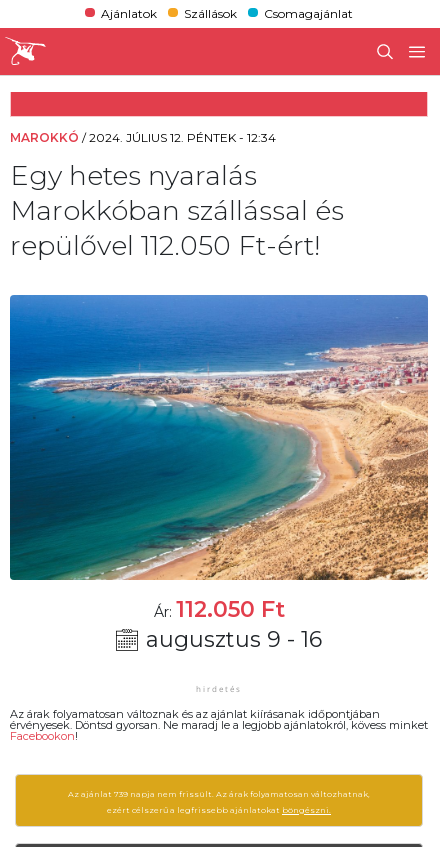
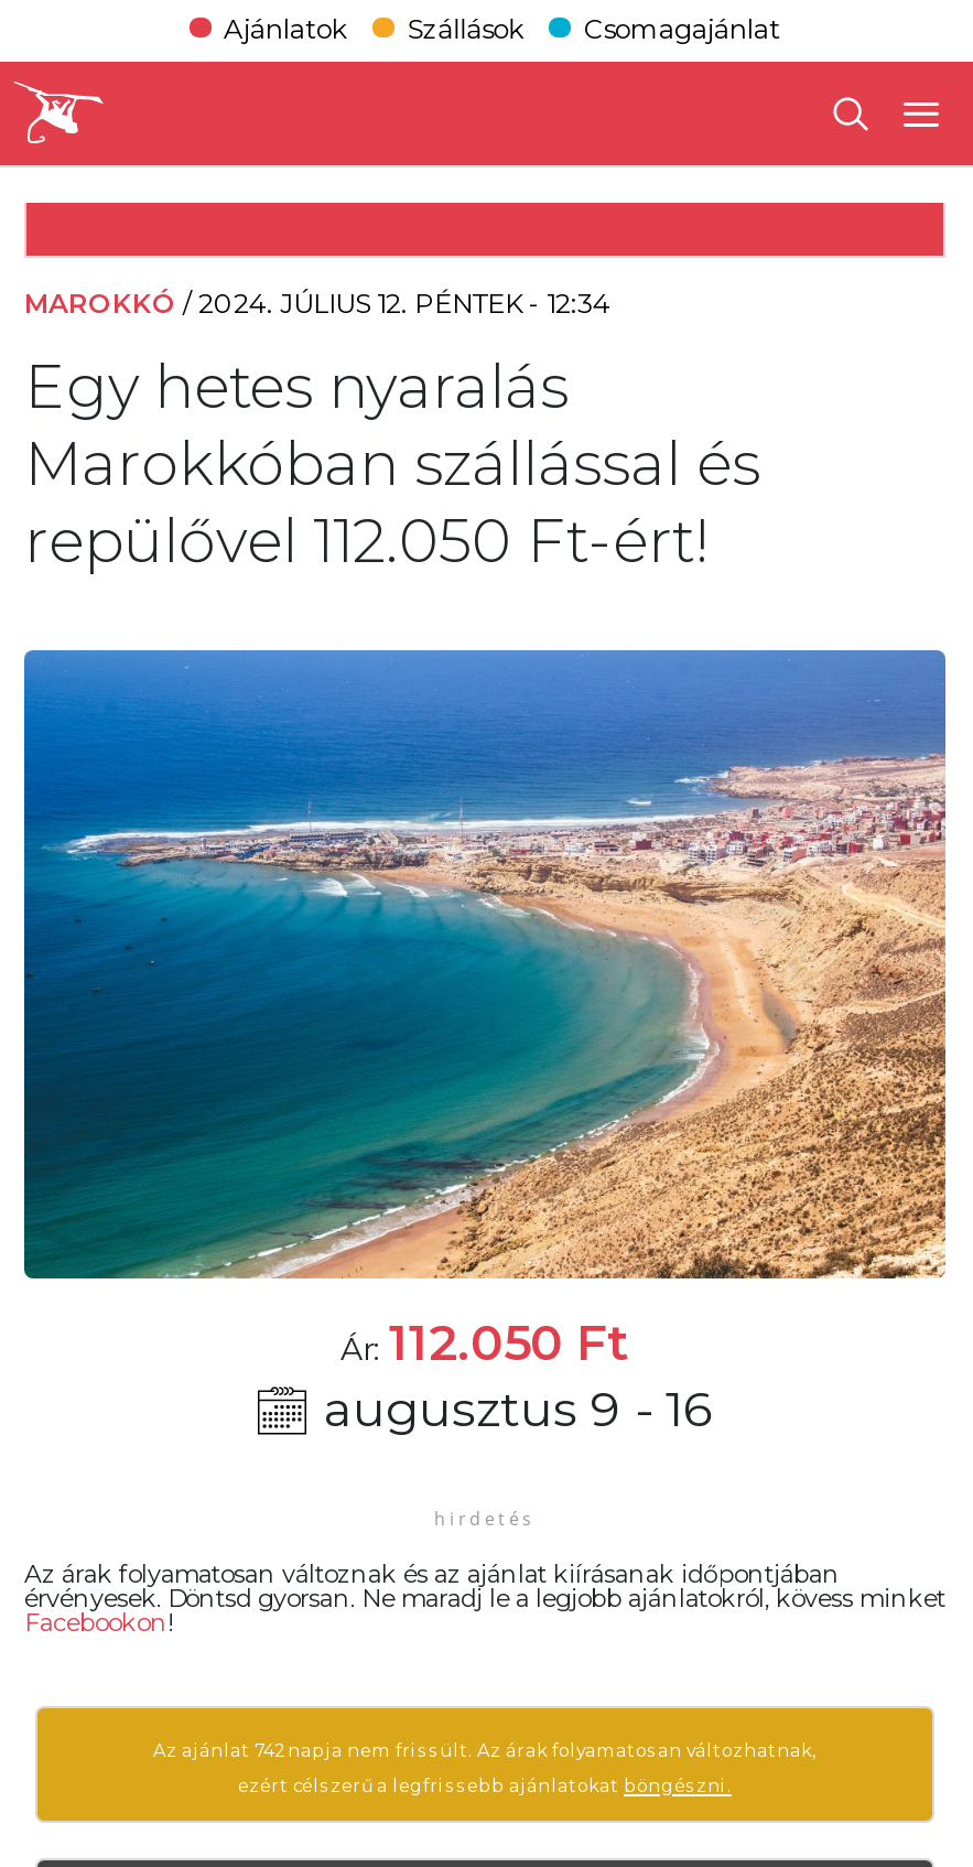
- Az ajánlat 739 napja nem frissült. Az árak folyamatosan változhatnak,
+ Az ajánlat 742 napja nem frissült. Az árak folyamatosan változhatnak,
